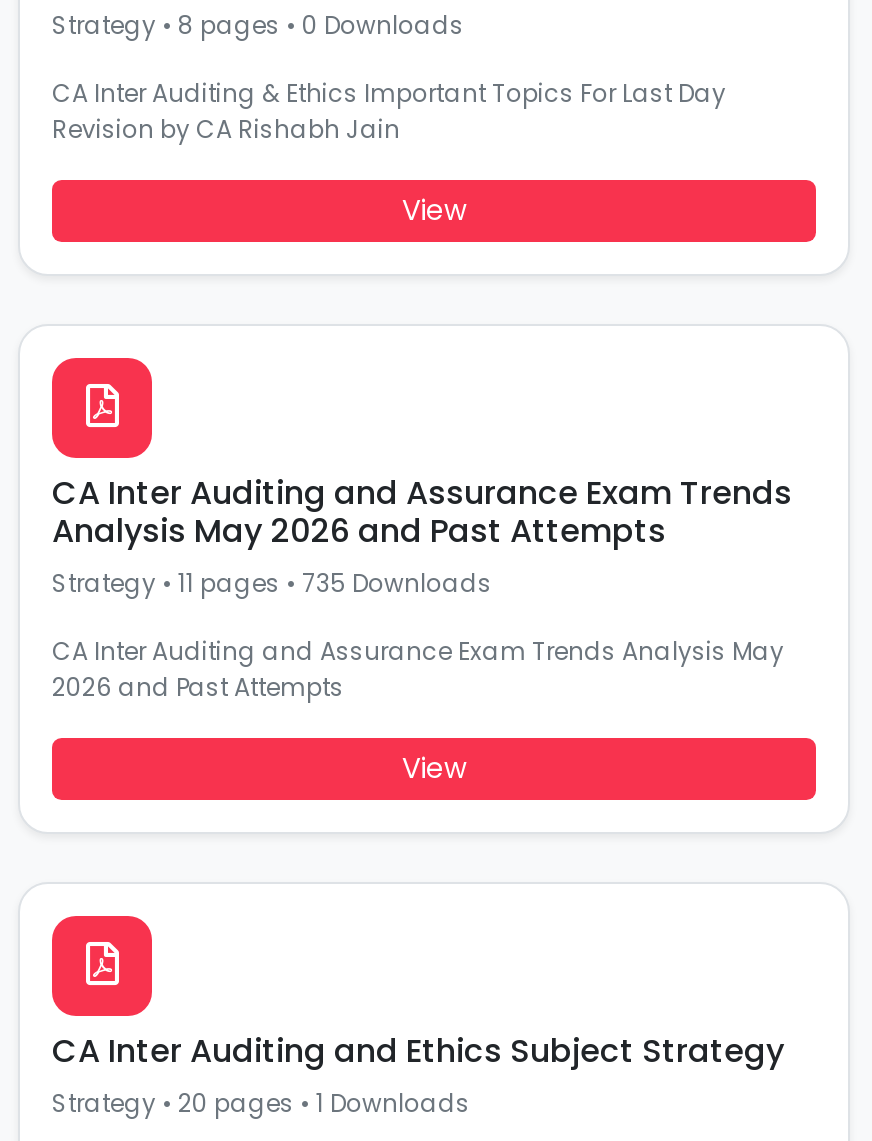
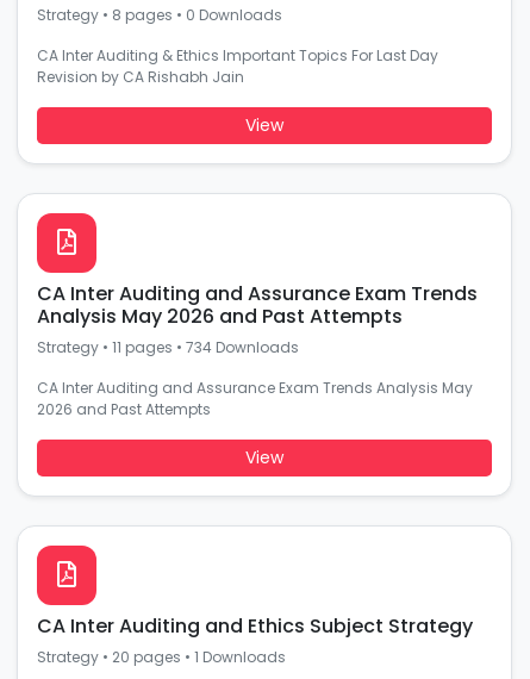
- Strategy • 11 pages • 735 Downloads
+ Strategy • 11 pages • 734 Downloads
